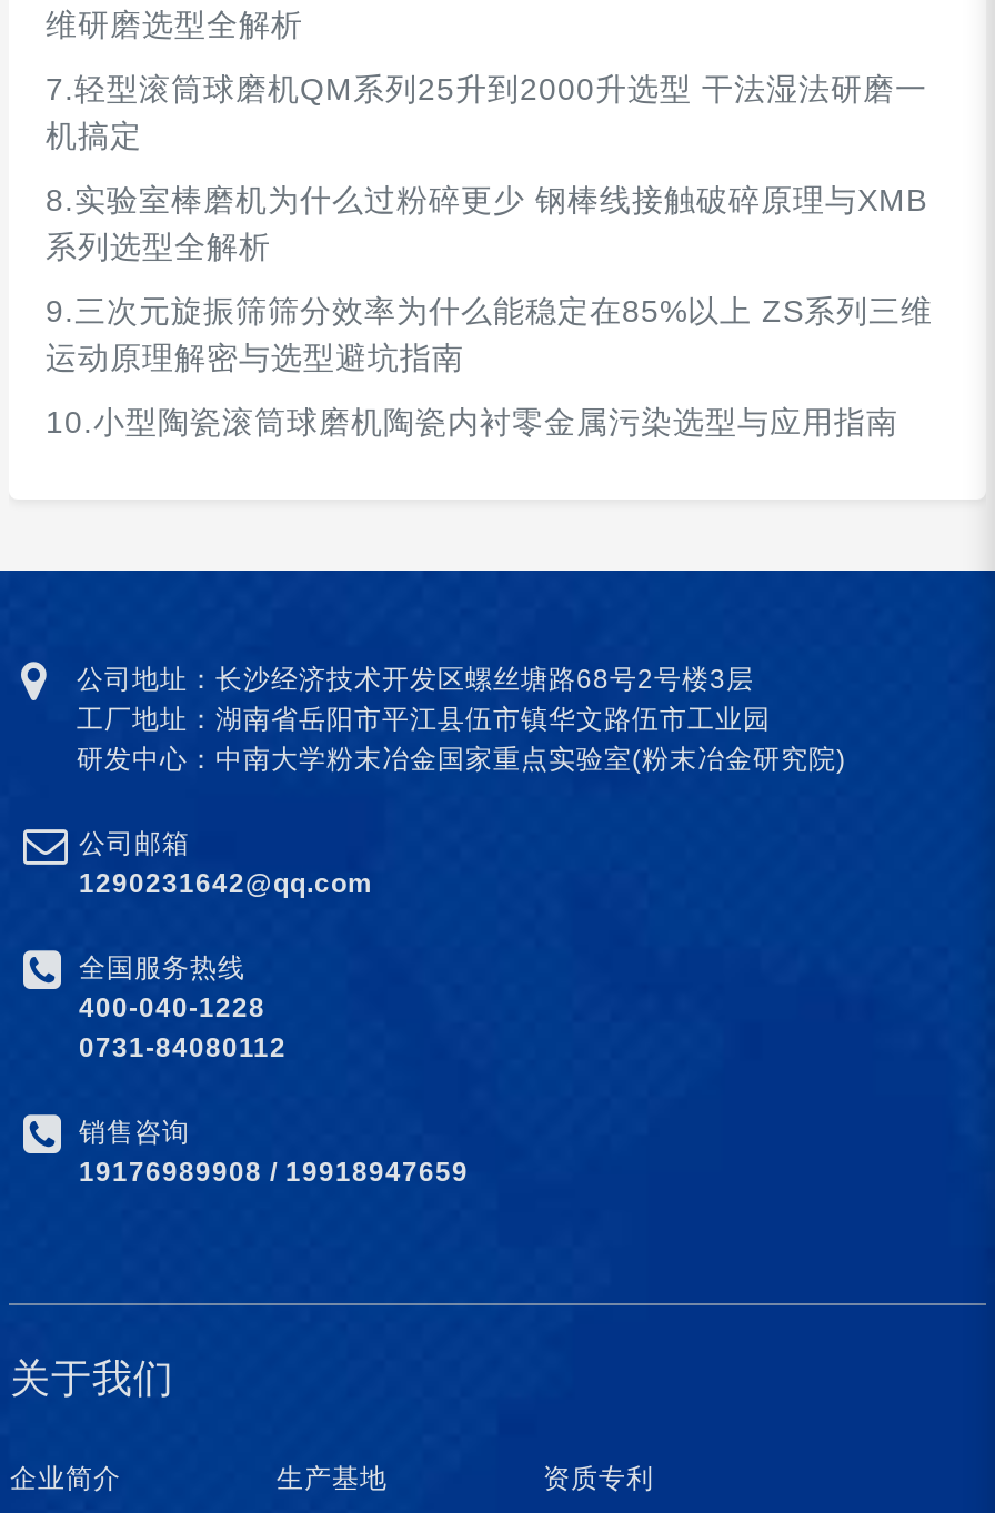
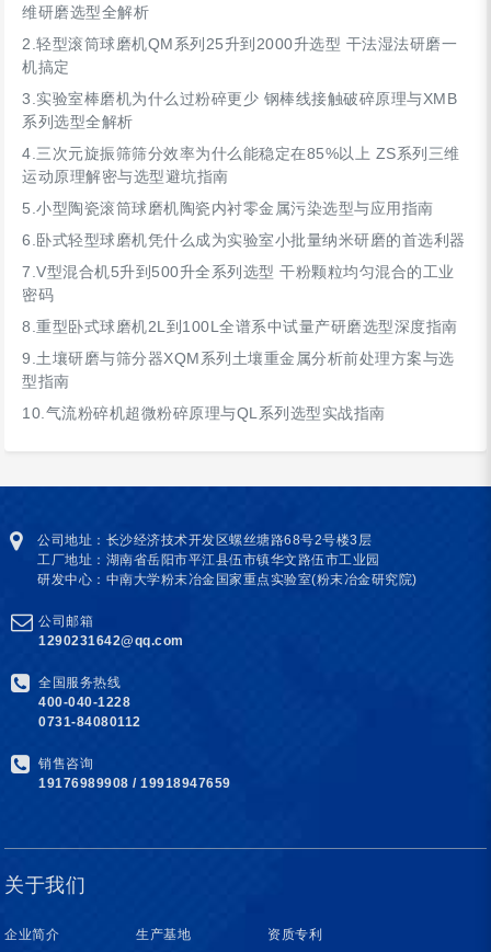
- 7.轻型滚筒球磨机QM系列25升到2000升选型 干法湿法研磨一
+ 2.轻型滚筒球磨机QM系列25升到2000升选型 干法湿法研磨一

- 8.实验室棒磨机为什么过粉碎更少 钢棒线接触破碎原理与XMB
+ 3.实验室棒磨机为什么过粉碎更少 钢棒线接触破碎原理与XMB

- 9.三次元旋振筛筛分效率为什么能稳定在85%以上 ZS系列三维
+ 4.三次元旋振筛筛分效率为什么能稳定在85%以上 ZS系列三维

- 10.小型陶瓷滚筒球磨机陶瓷内衬零金属污染选型与应用指南
+ 5.小型陶瓷滚筒球磨机陶瓷内衬零金属污染选型与应用指南
+ 6.卧式轻型球磨机凭什么成为实验室小批量纳米研磨的首选利器
+ 7. V型混合机5升到500升全系列选型 干粉颗粒均匀混合的工业
+ 密码
+ 8.重型卧式球磨机2L到100L全谱系中试量产研磨选型深度指南
+ 9.土壤研磨与筛分器XQM系列土壤重金属分析前处理方案与选
+ 型指南
+ 10.气流粉碎机超微粉碎原理与QL系列选型实战指南
